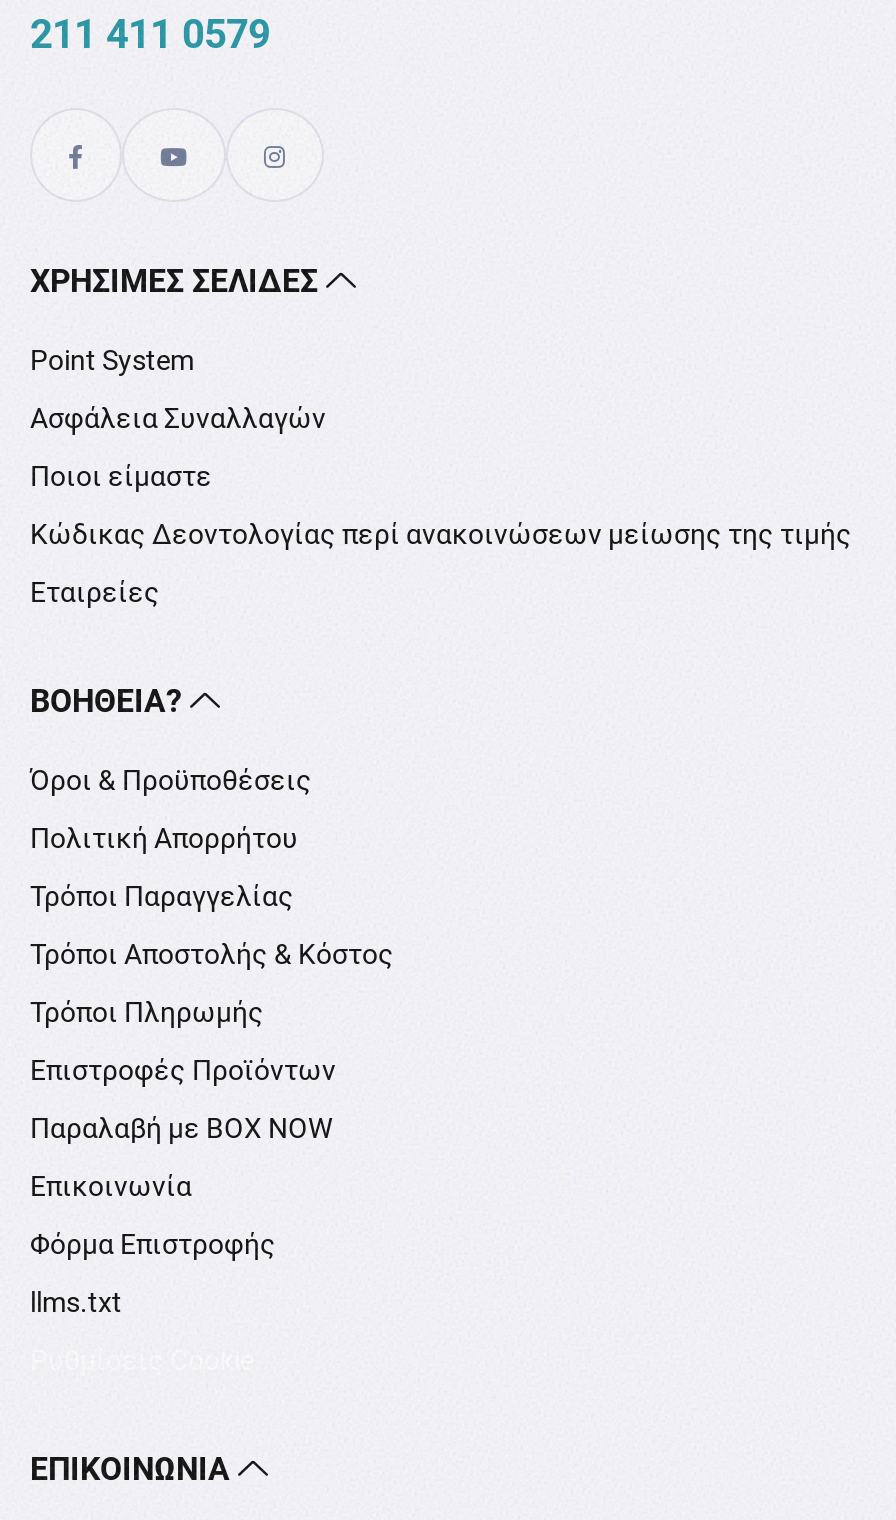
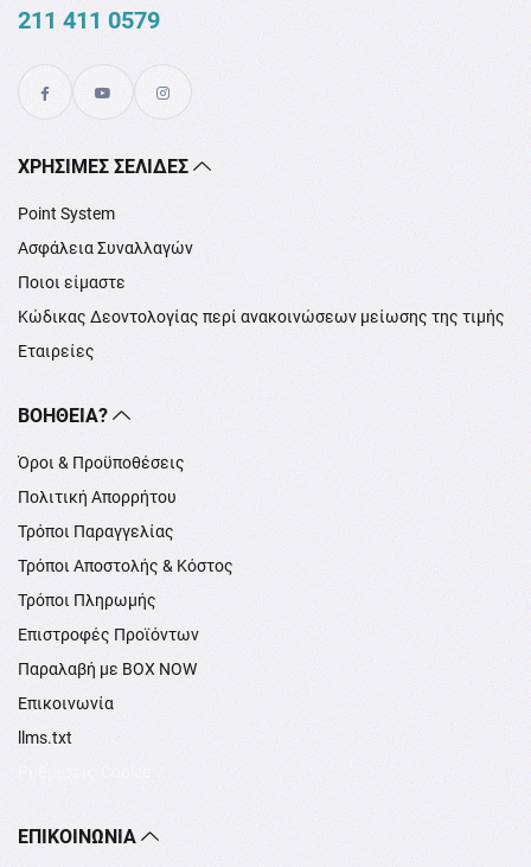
- Φόρμα Επιστροφής
